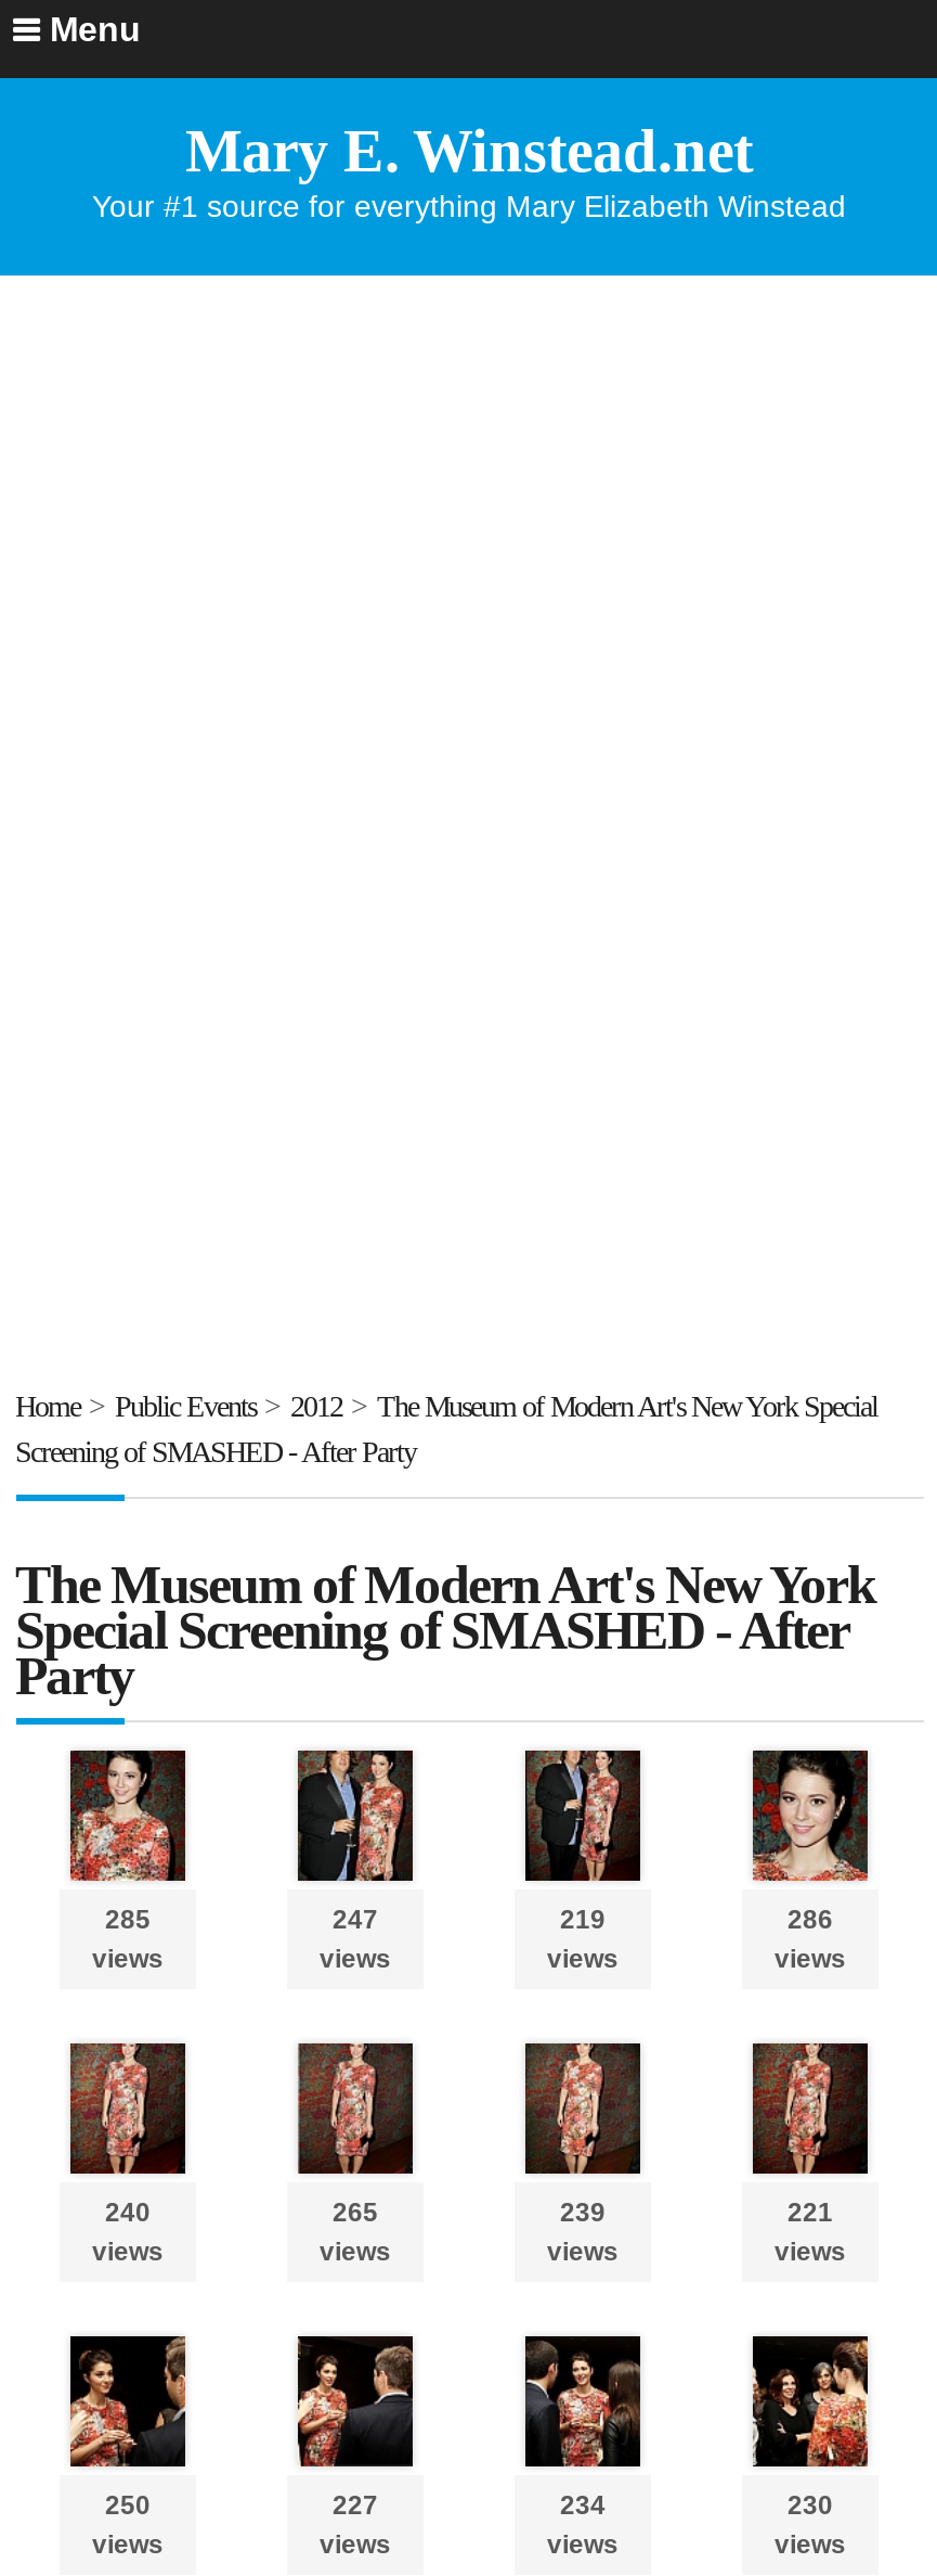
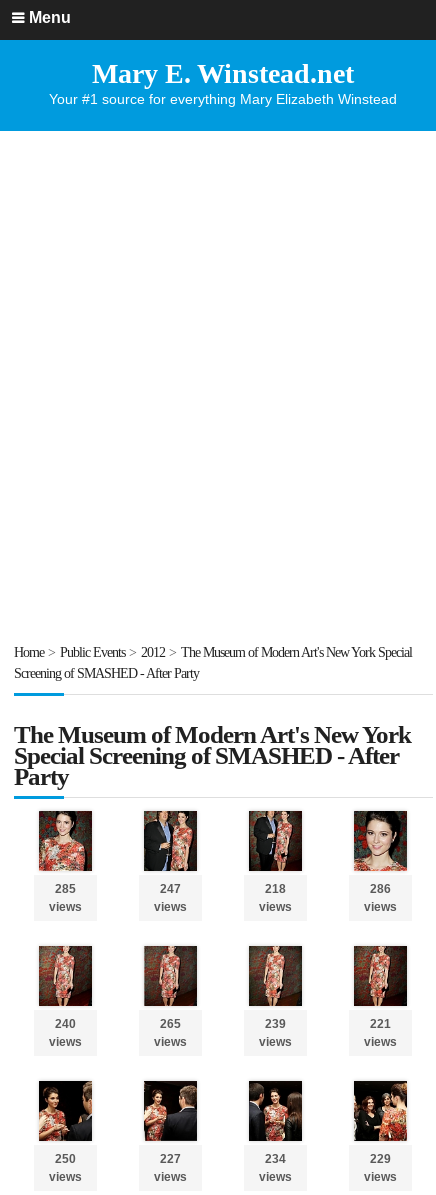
- 219
+ 218

- 230
+ 229
